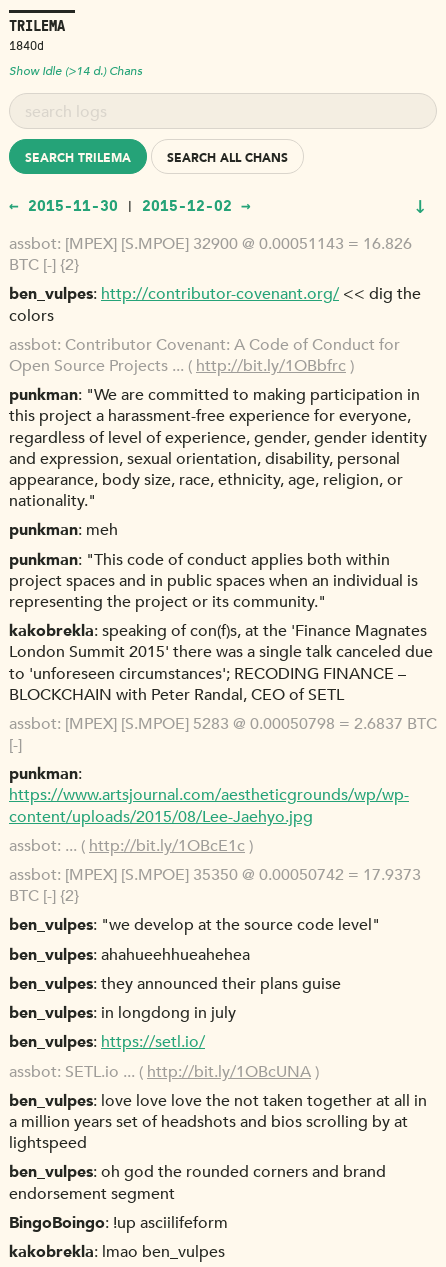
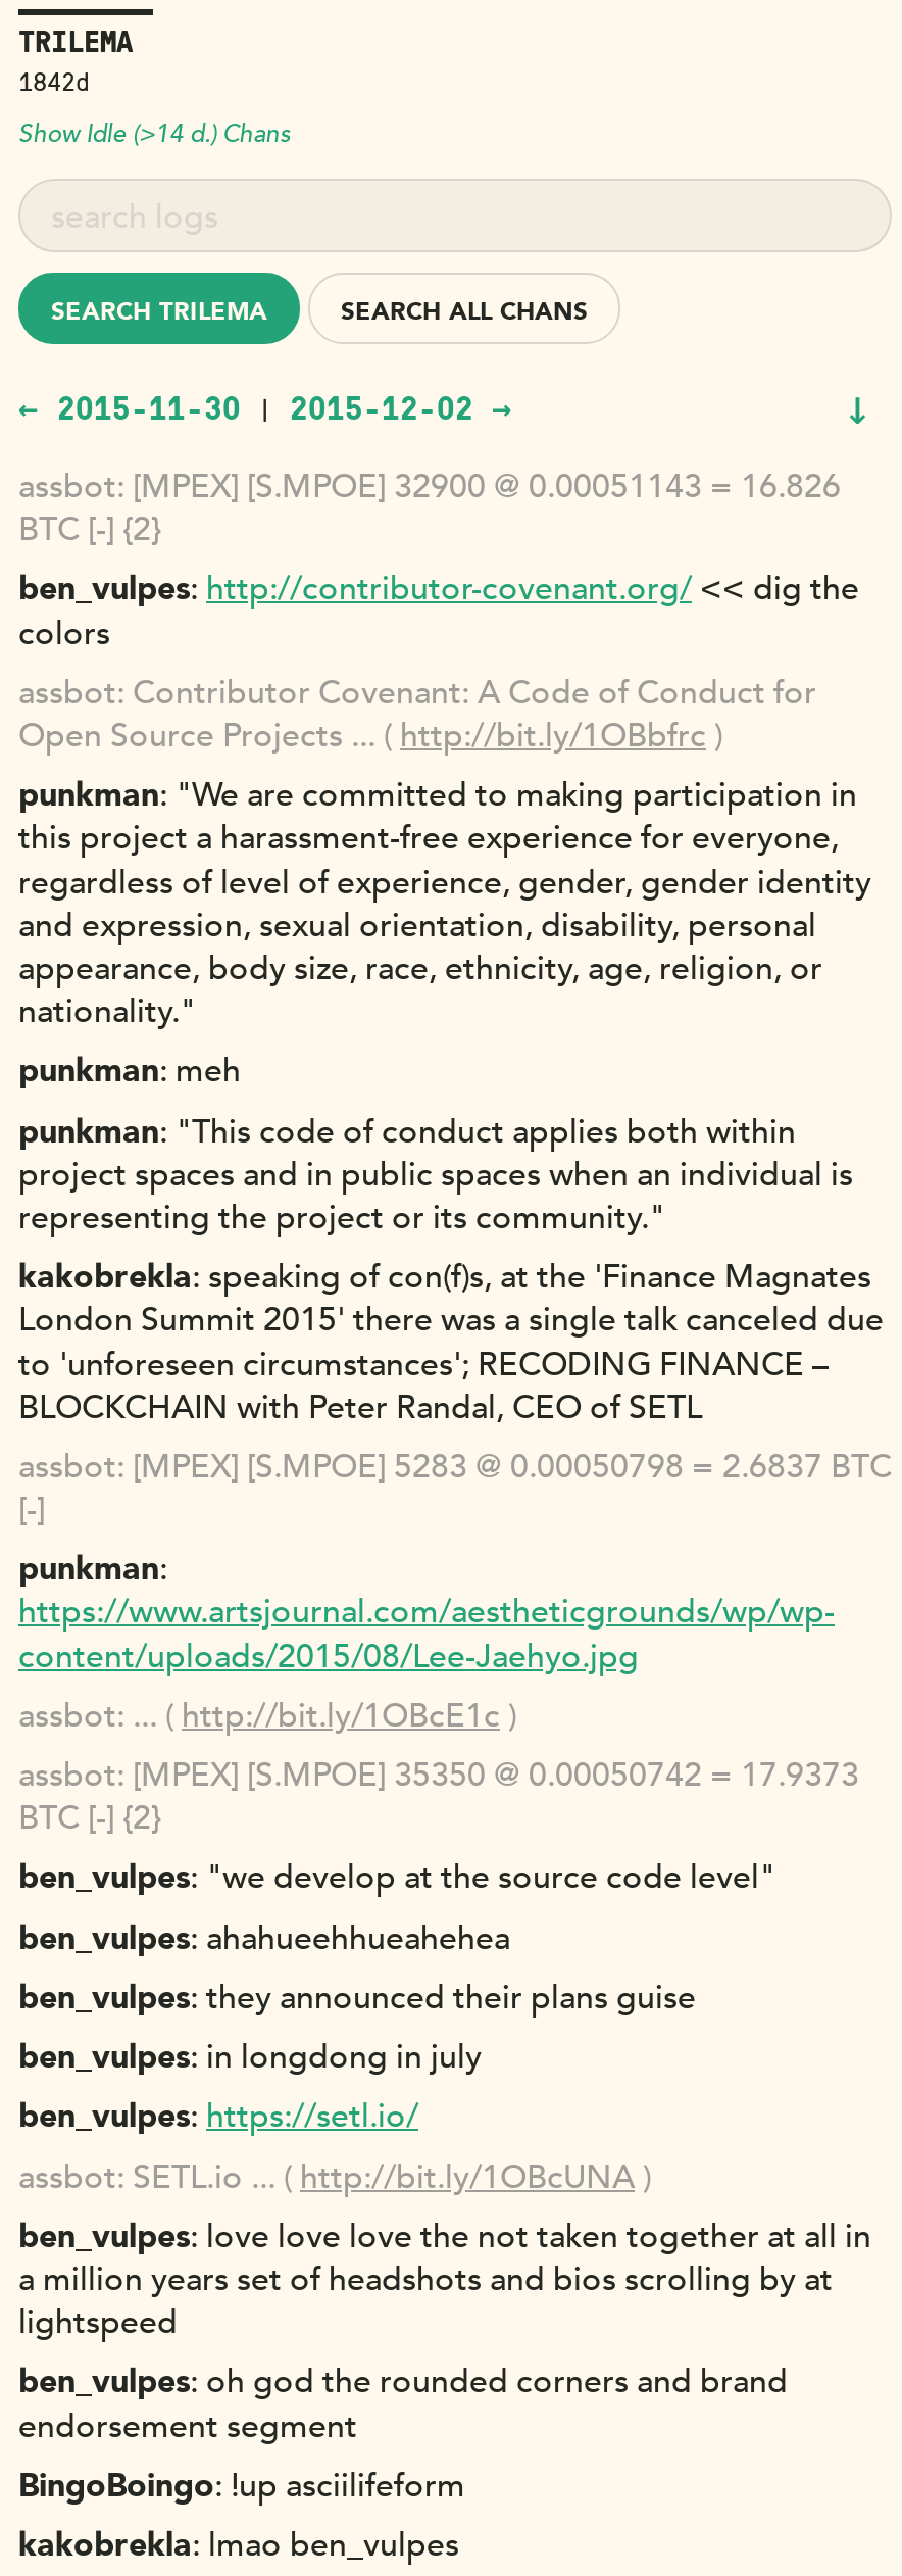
- 1840d
+ 1842d
